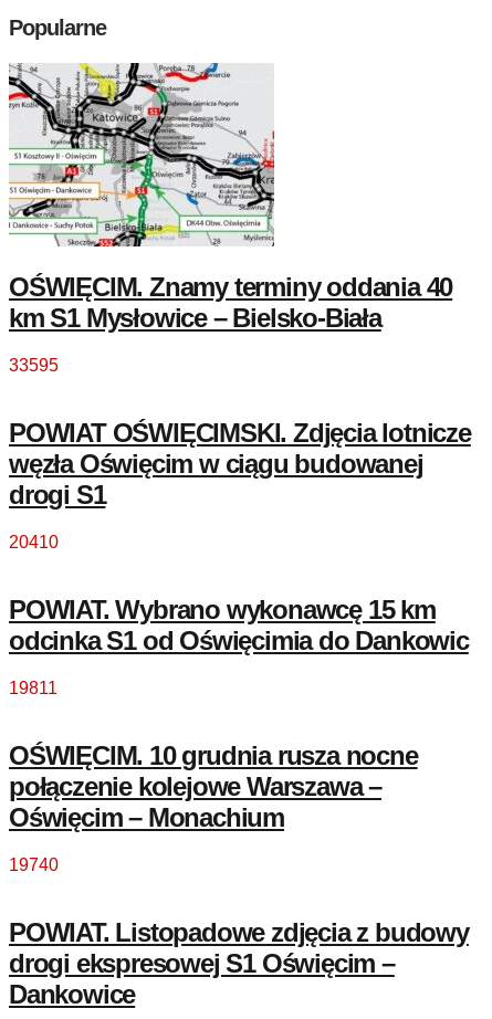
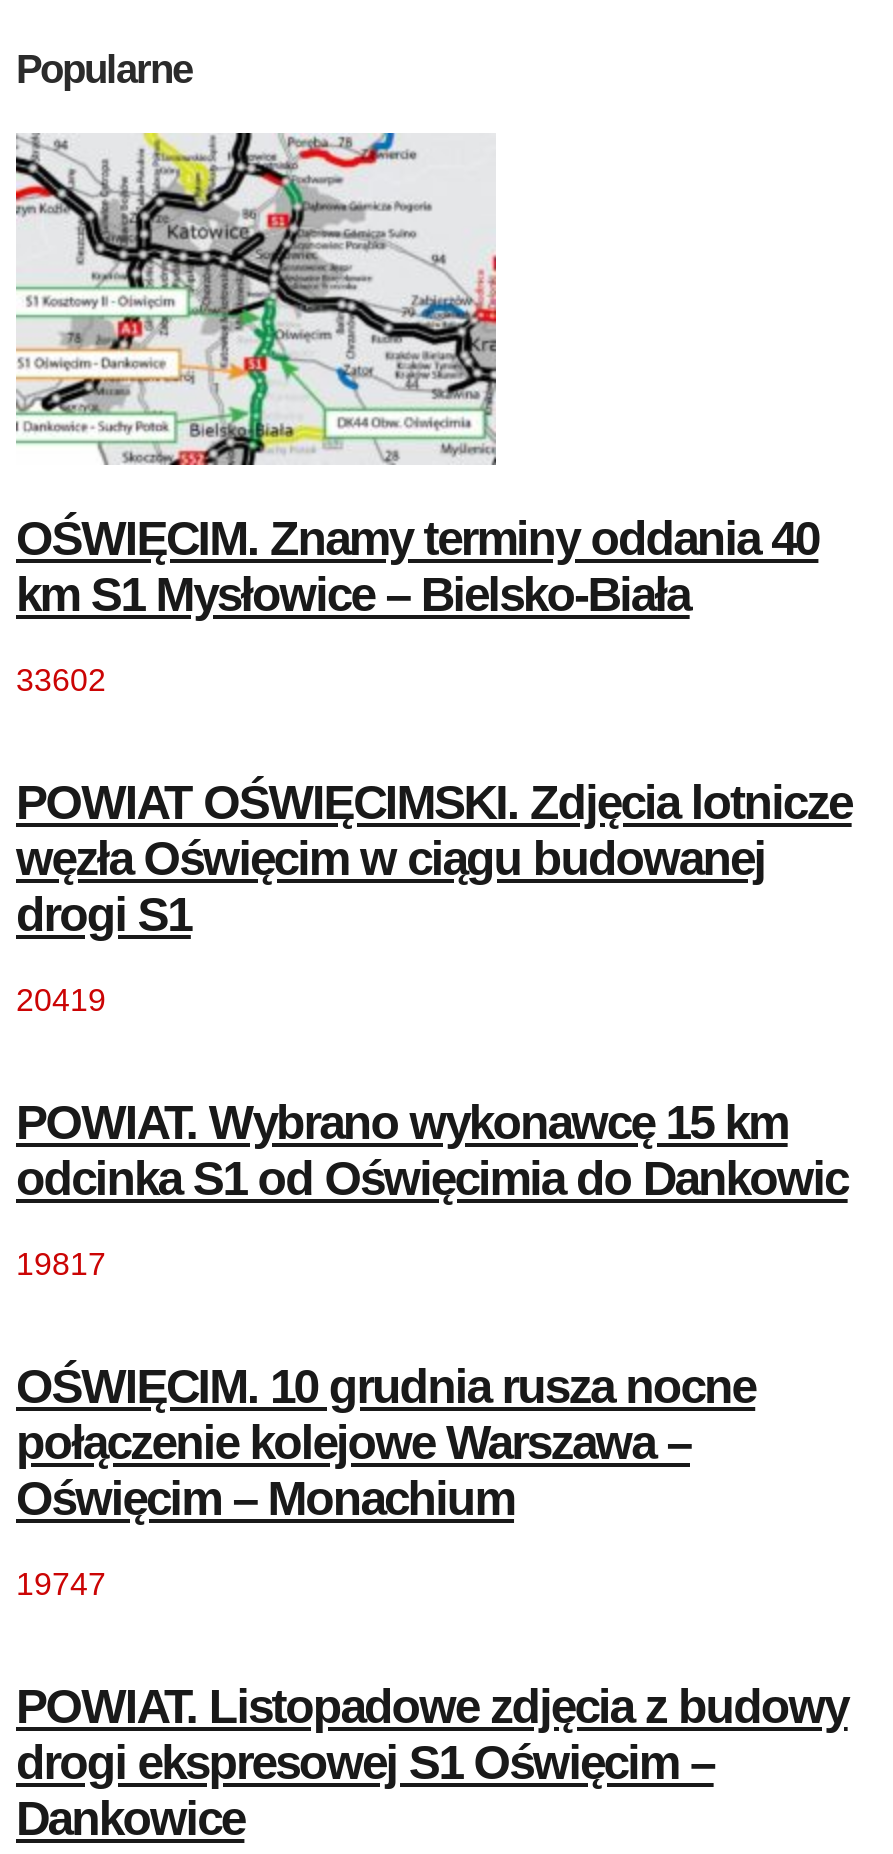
- 33595
+ 33602

- 20410
+ 20419

- 19811
+ 19817

- 19740
+ 19747
